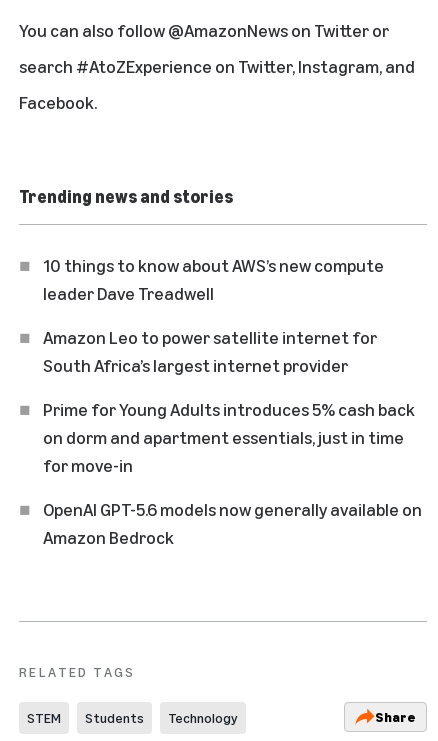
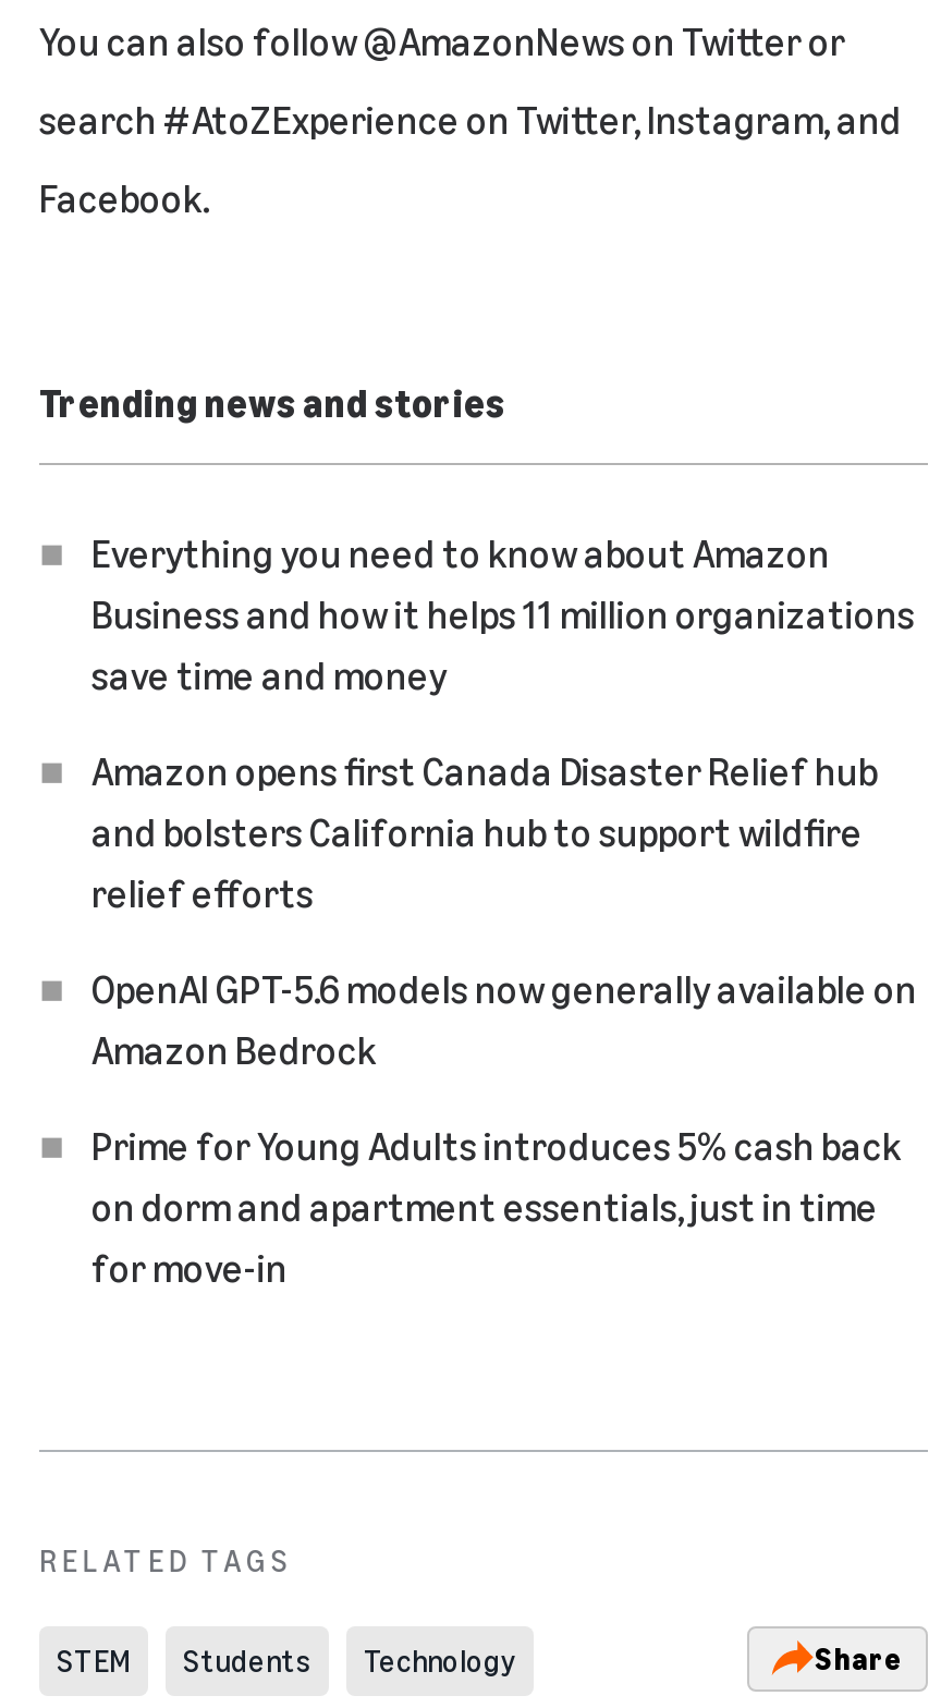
- 10 things to know about AWS’s new compute
- leader Dave Treadwell
- Amazon Leo to power satellite internet for
- South Africa’s largest internet provider
+ Everything you need to know about Amazon
+ Business and how it helps 11 million organizations
+ save time and money
+ Amazon opens first Canada Disaster Relief hub
+ and bolsters California hub to support wildfire
+ relief efforts

moved down: Prime for Young Adults introduces 5% cash back | on dorm and apartment essentials, just in time | for move-in

moved up: OpenAI GPT-5.6 models now generally available on | Amazon Bedrock
